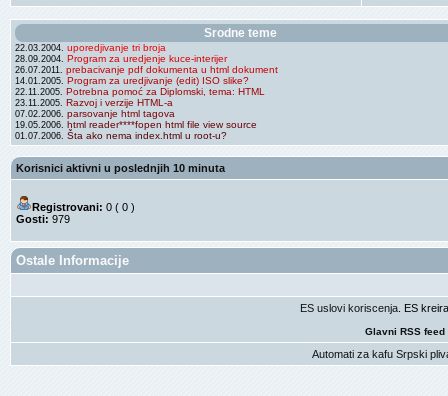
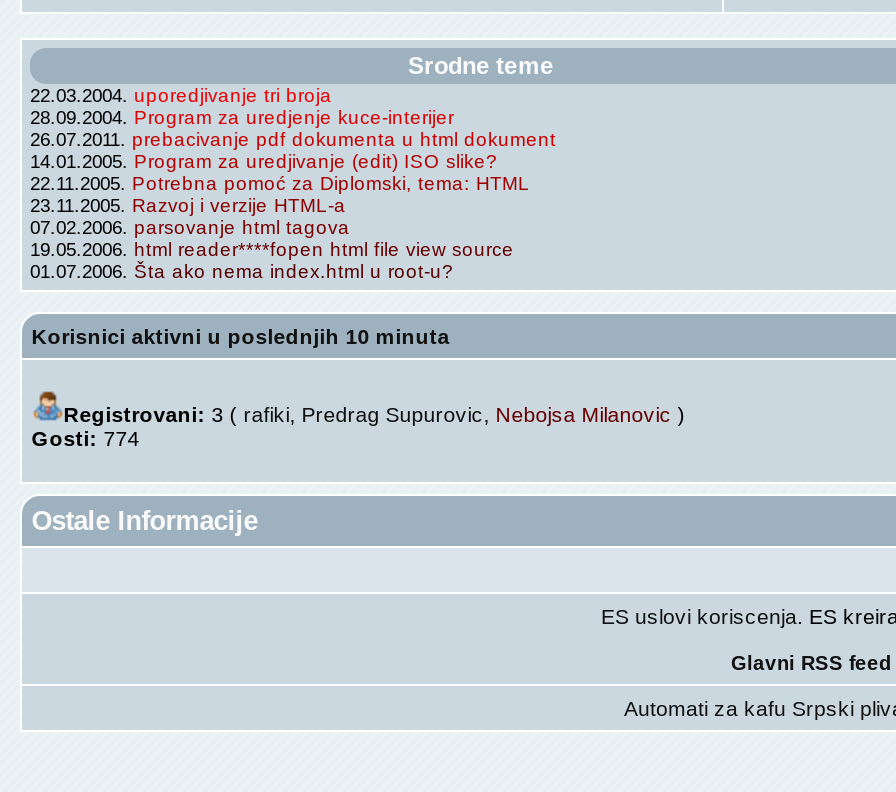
- Registrovani: 0 ( 0 )
- Gosti:979
+ Registrovani: 3 (rafiki, Predrag Supurovic, Nebojsa Milanovic)
+ Gosti:774
